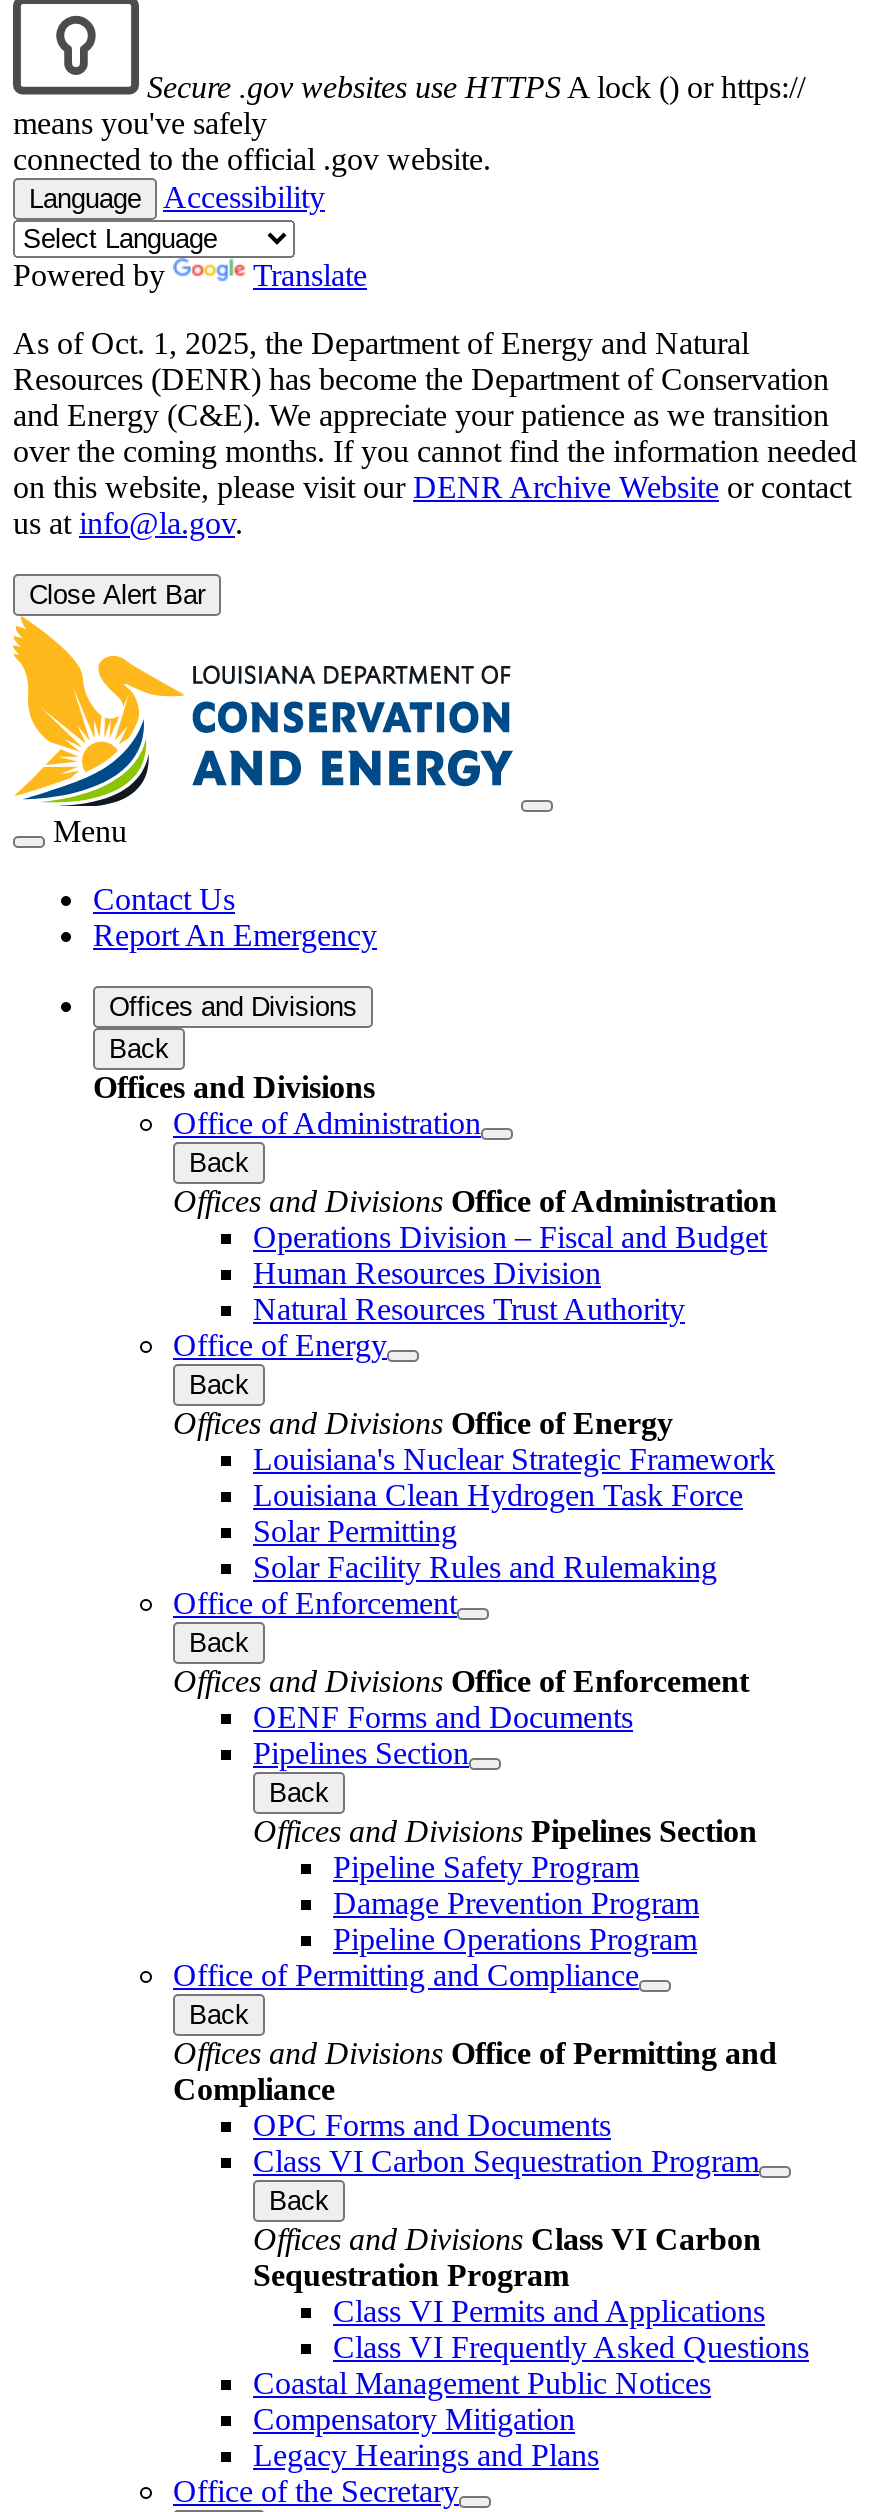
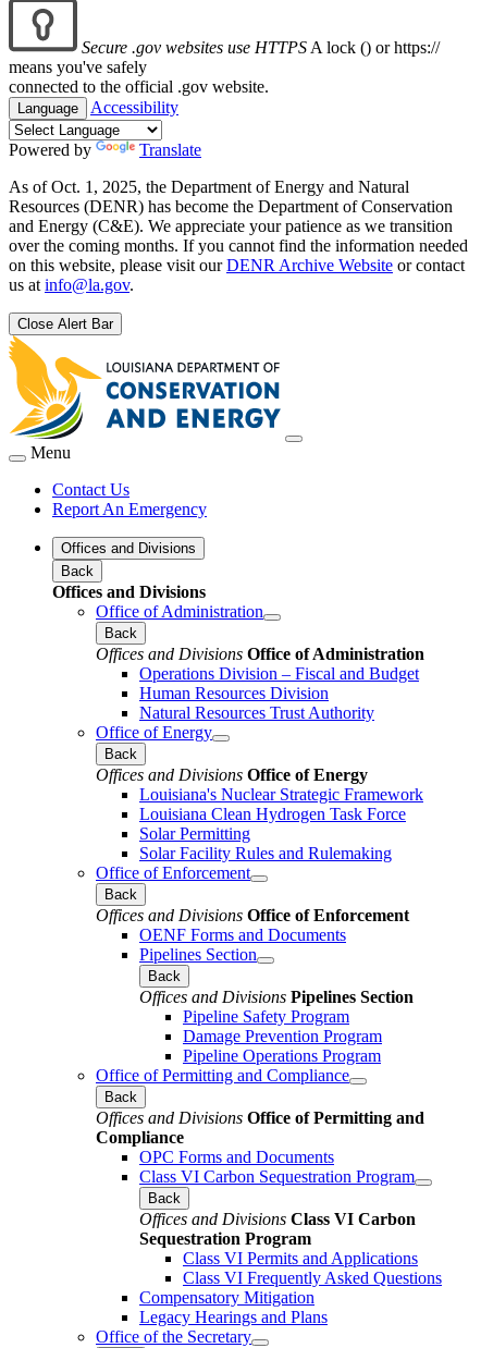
- Coastal Management Public Notices
